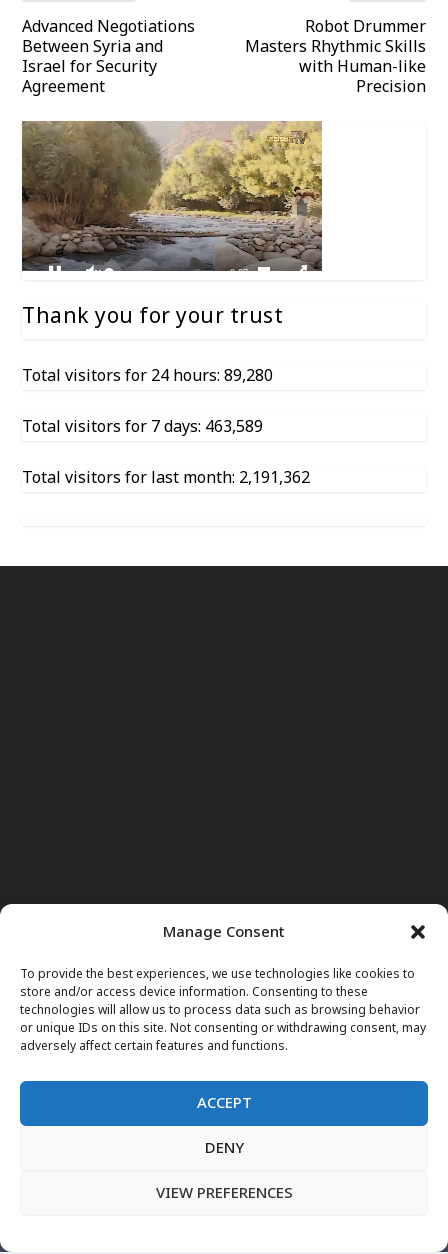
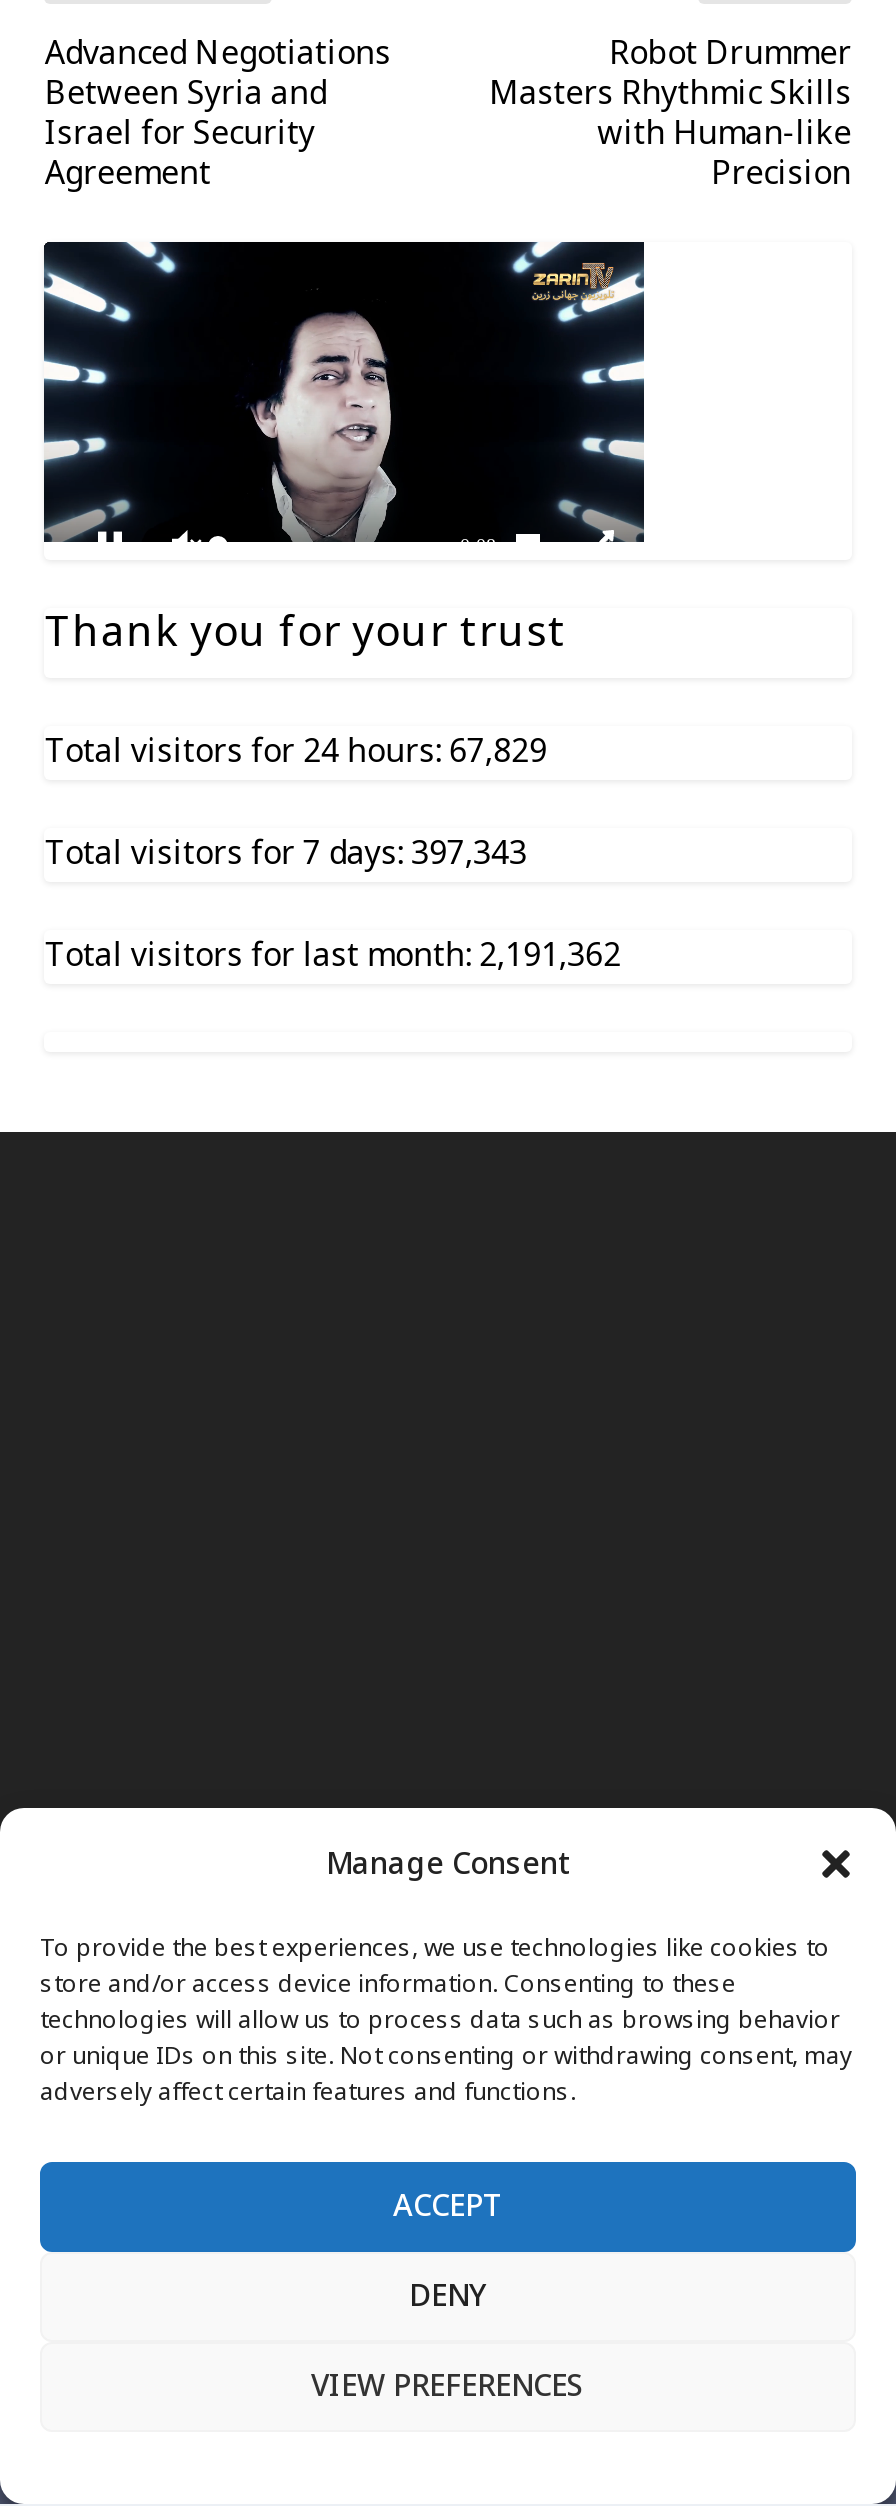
- [image]
+ [image]

- Total visitors for 24 hours: 89,280
+ Total visitors for 24 hours: 67,829

- Total visitors for 7 days: 463,589
+ Total visitors for 7 days: 397,343
